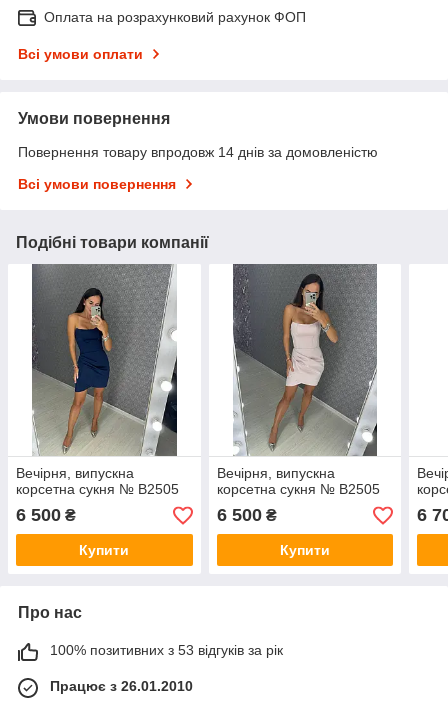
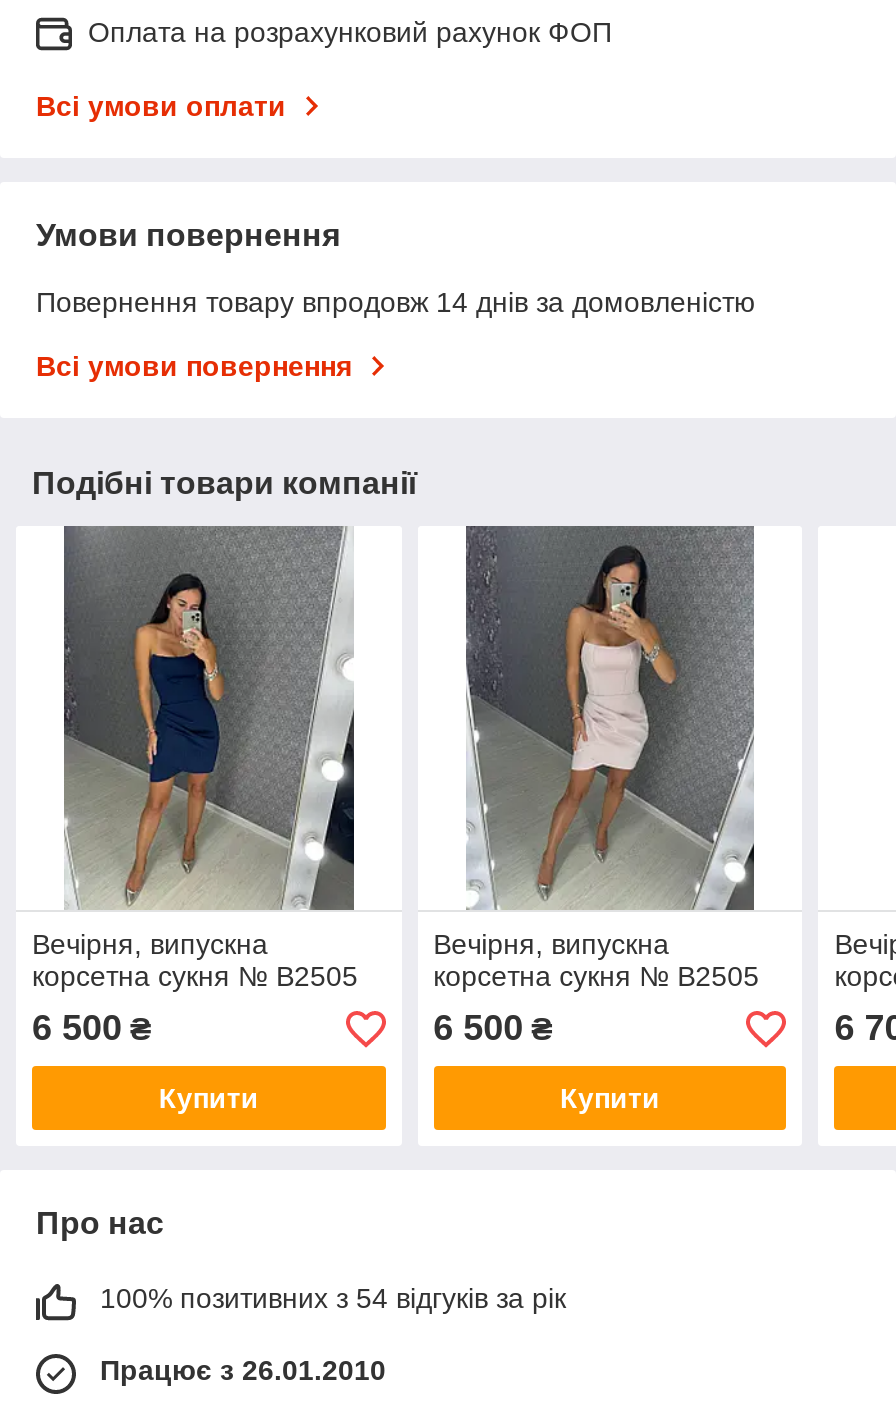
- 100% позитивних з 53 відгуків за рік
+ 100% позитивних з 54 відгуків за рік
